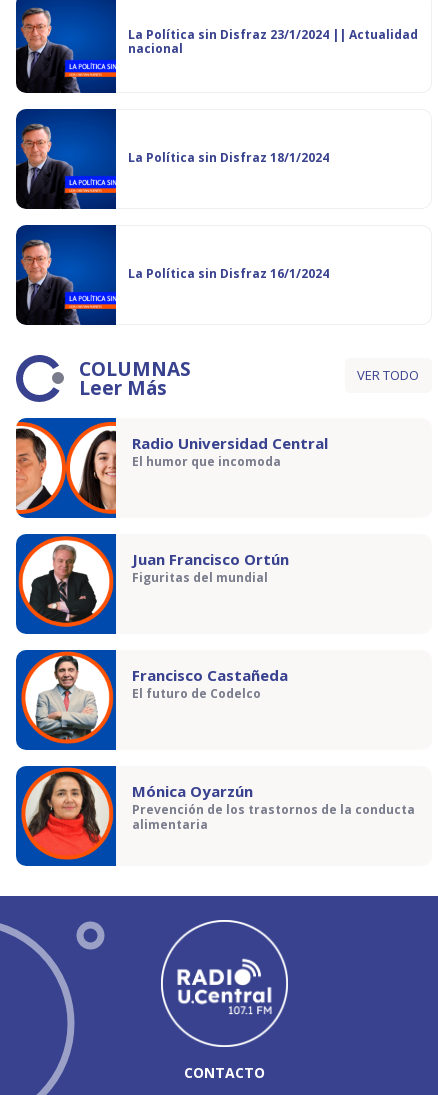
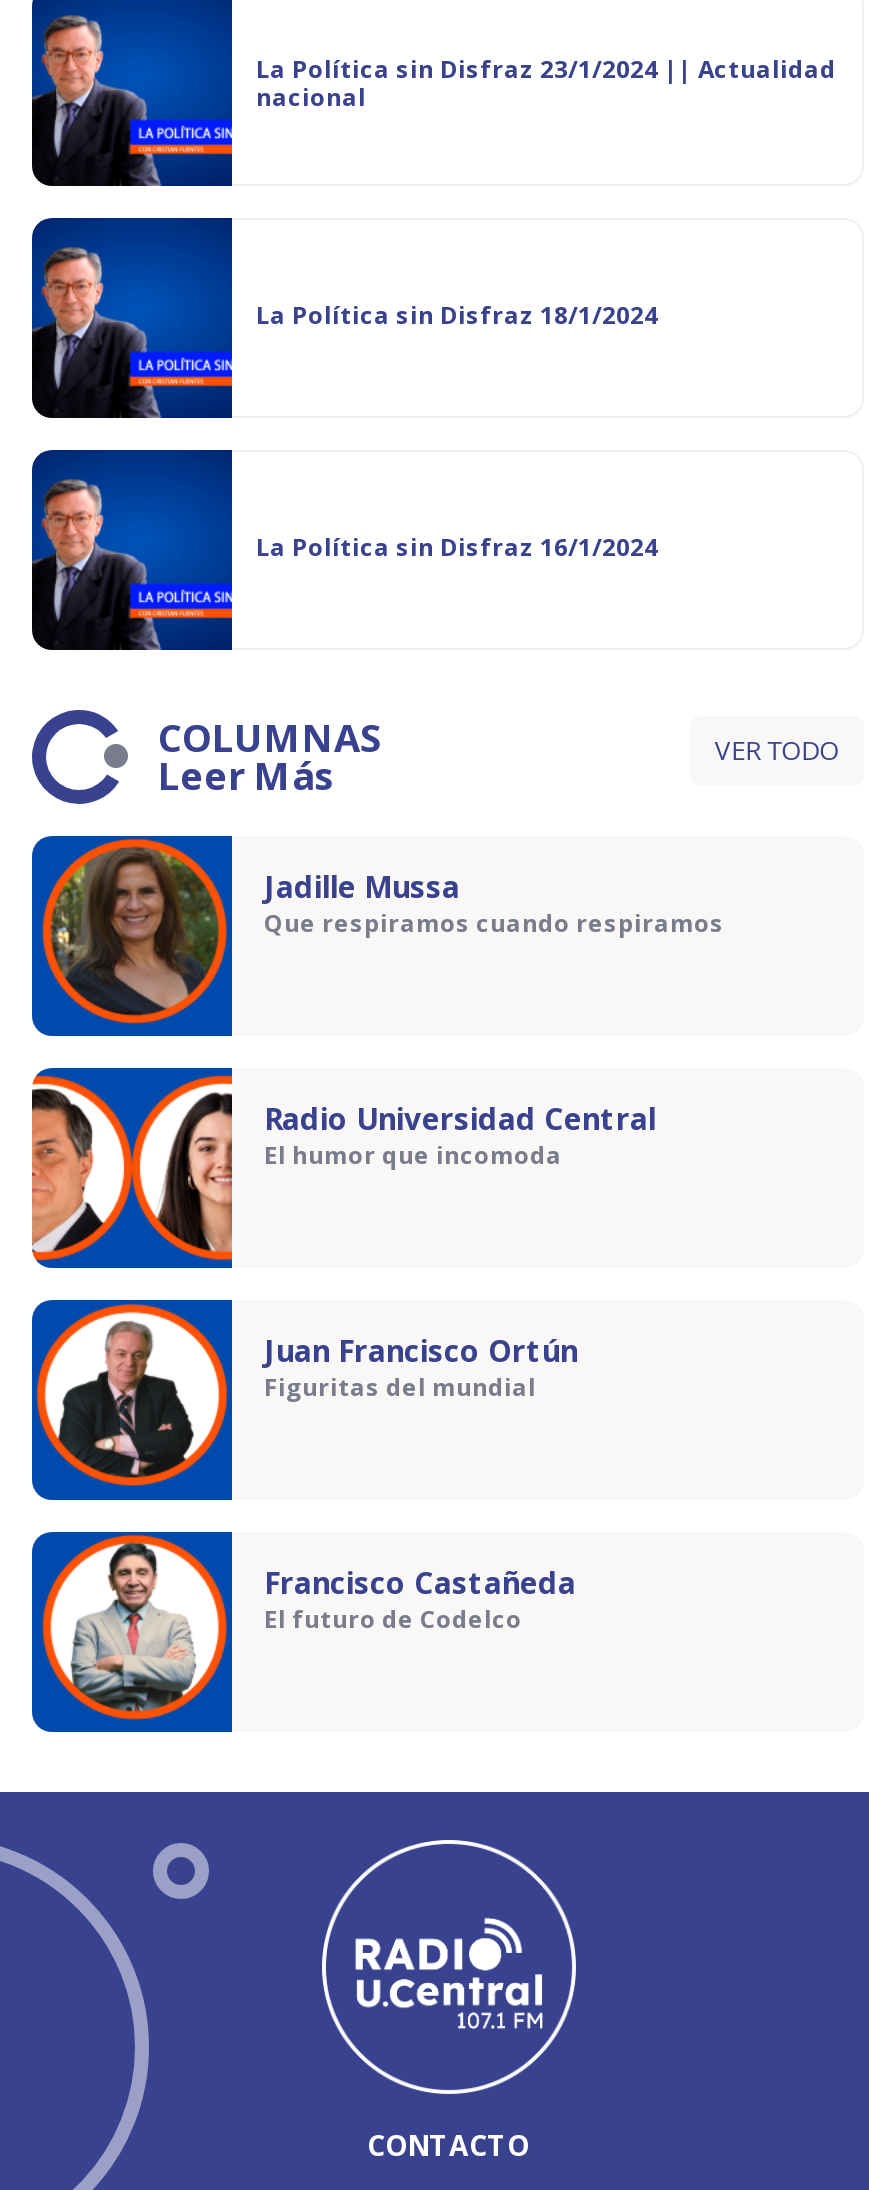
+ [image]
+ Jadille Mussa
+ Que respiramos cuando respiramos

moved down: [image] | Radio Universidad Central | El humor que incomoda | Juan Francisco Ortún | Figuritas del mundial | Francisco Castañeda | El futuro de Codelco

- [image]
- Mónica Oyarzún
- Prevención de los trastornos de la conducta
- alimentaria
